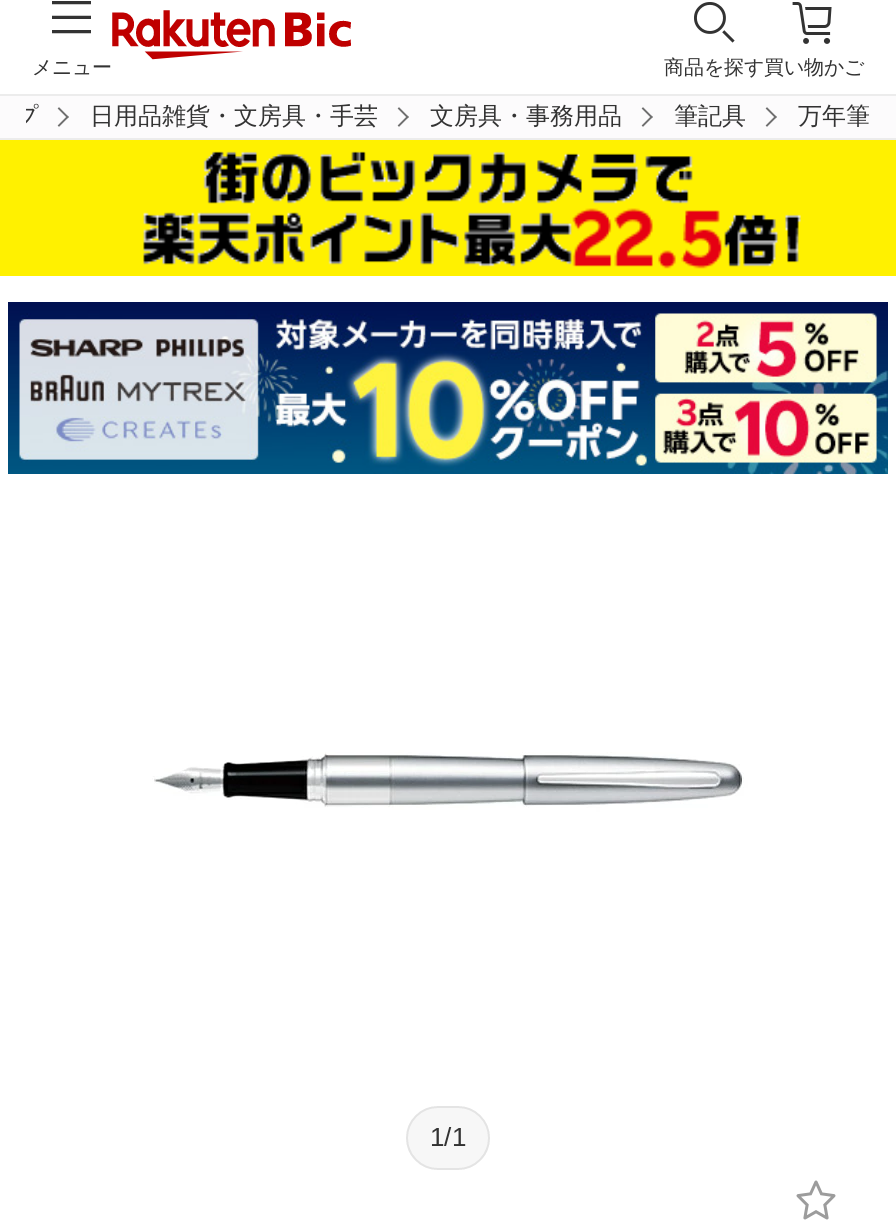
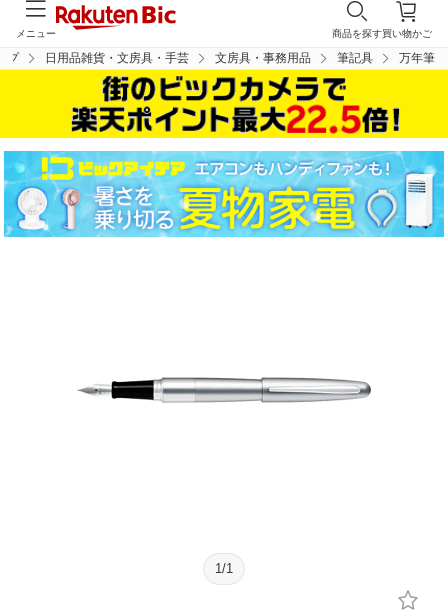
- [image]
+ [image]
